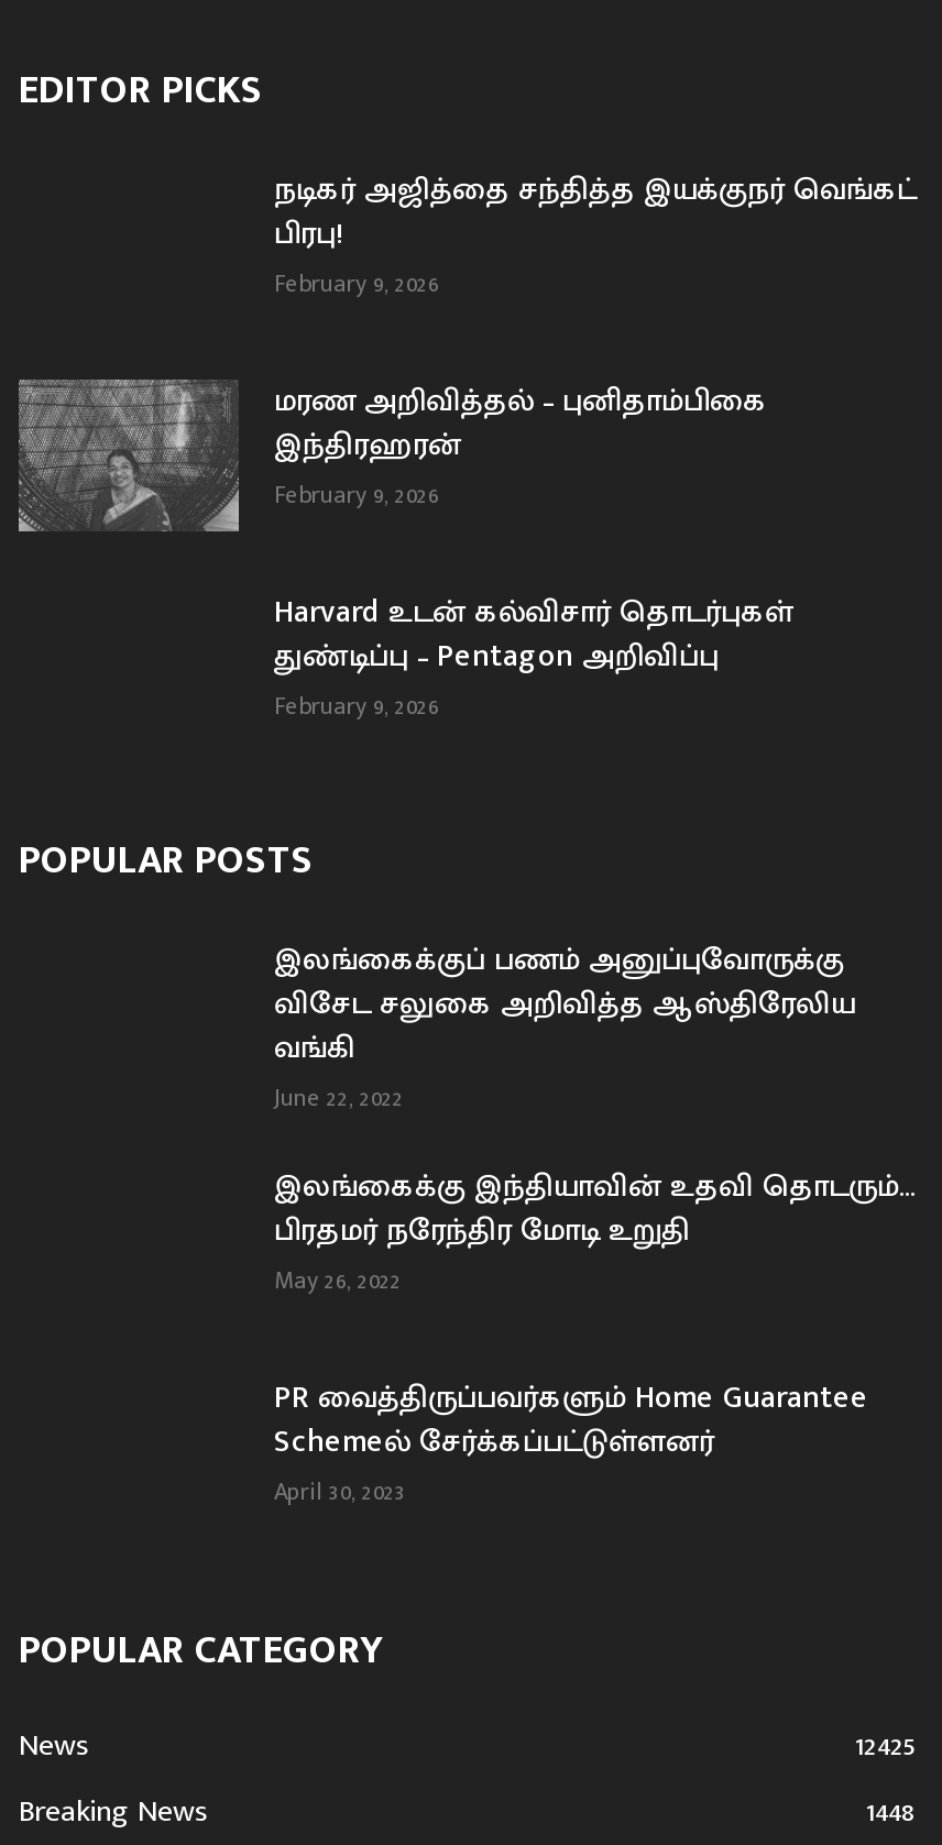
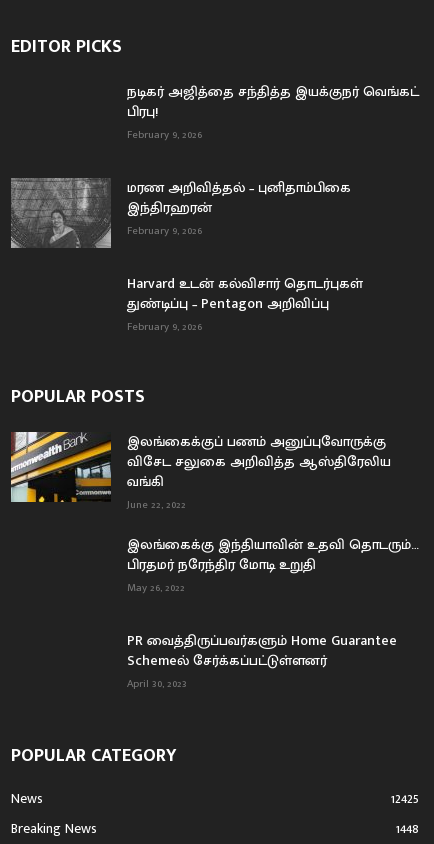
+ [image]
